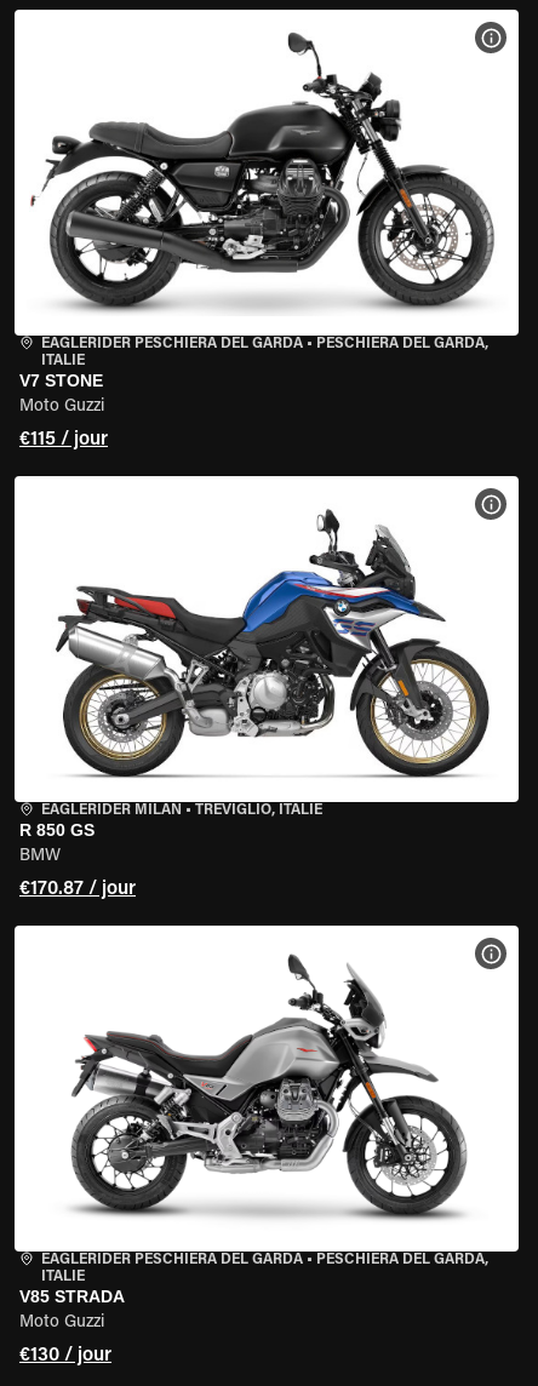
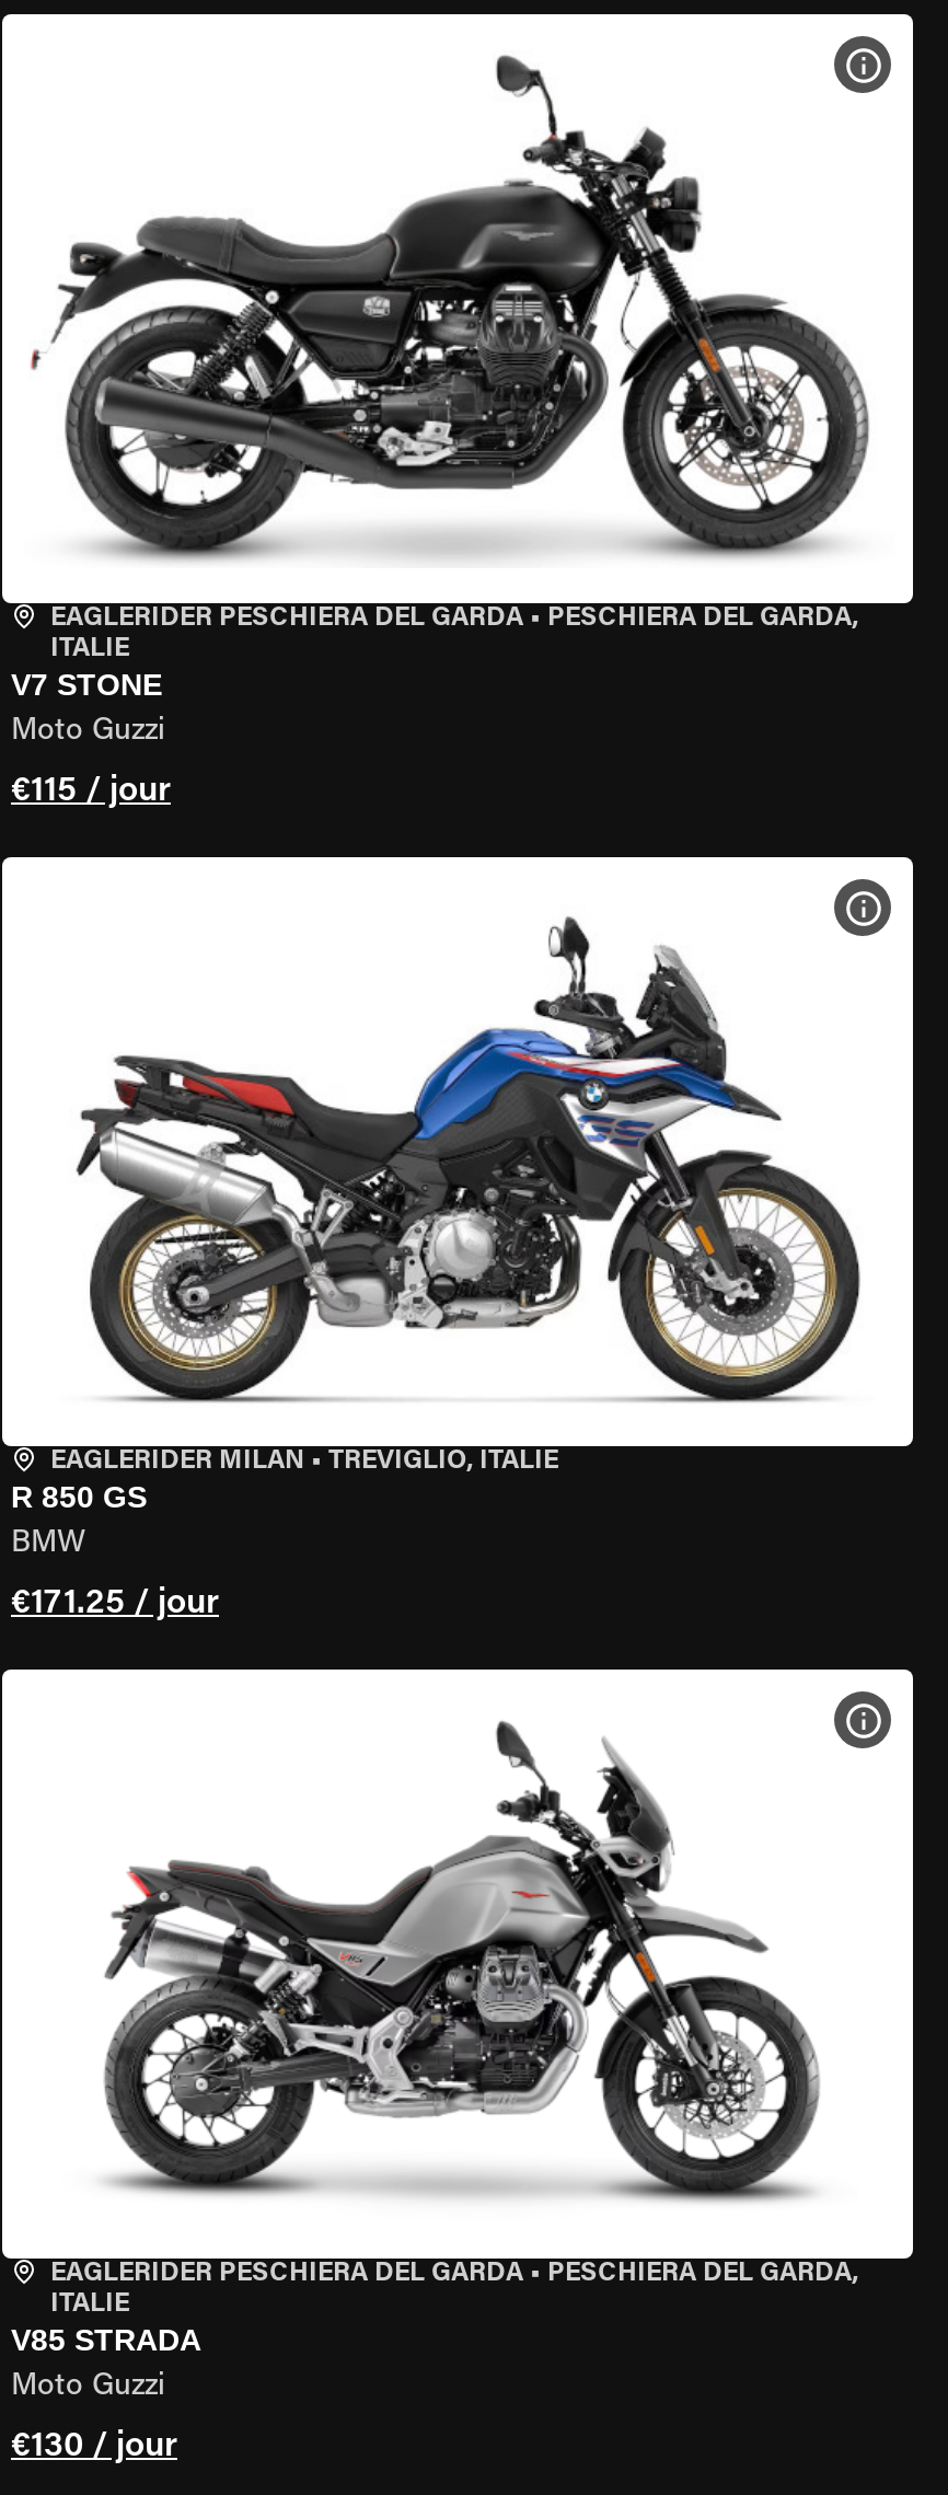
- €170.87 / jour
+ €171.25 / jour
